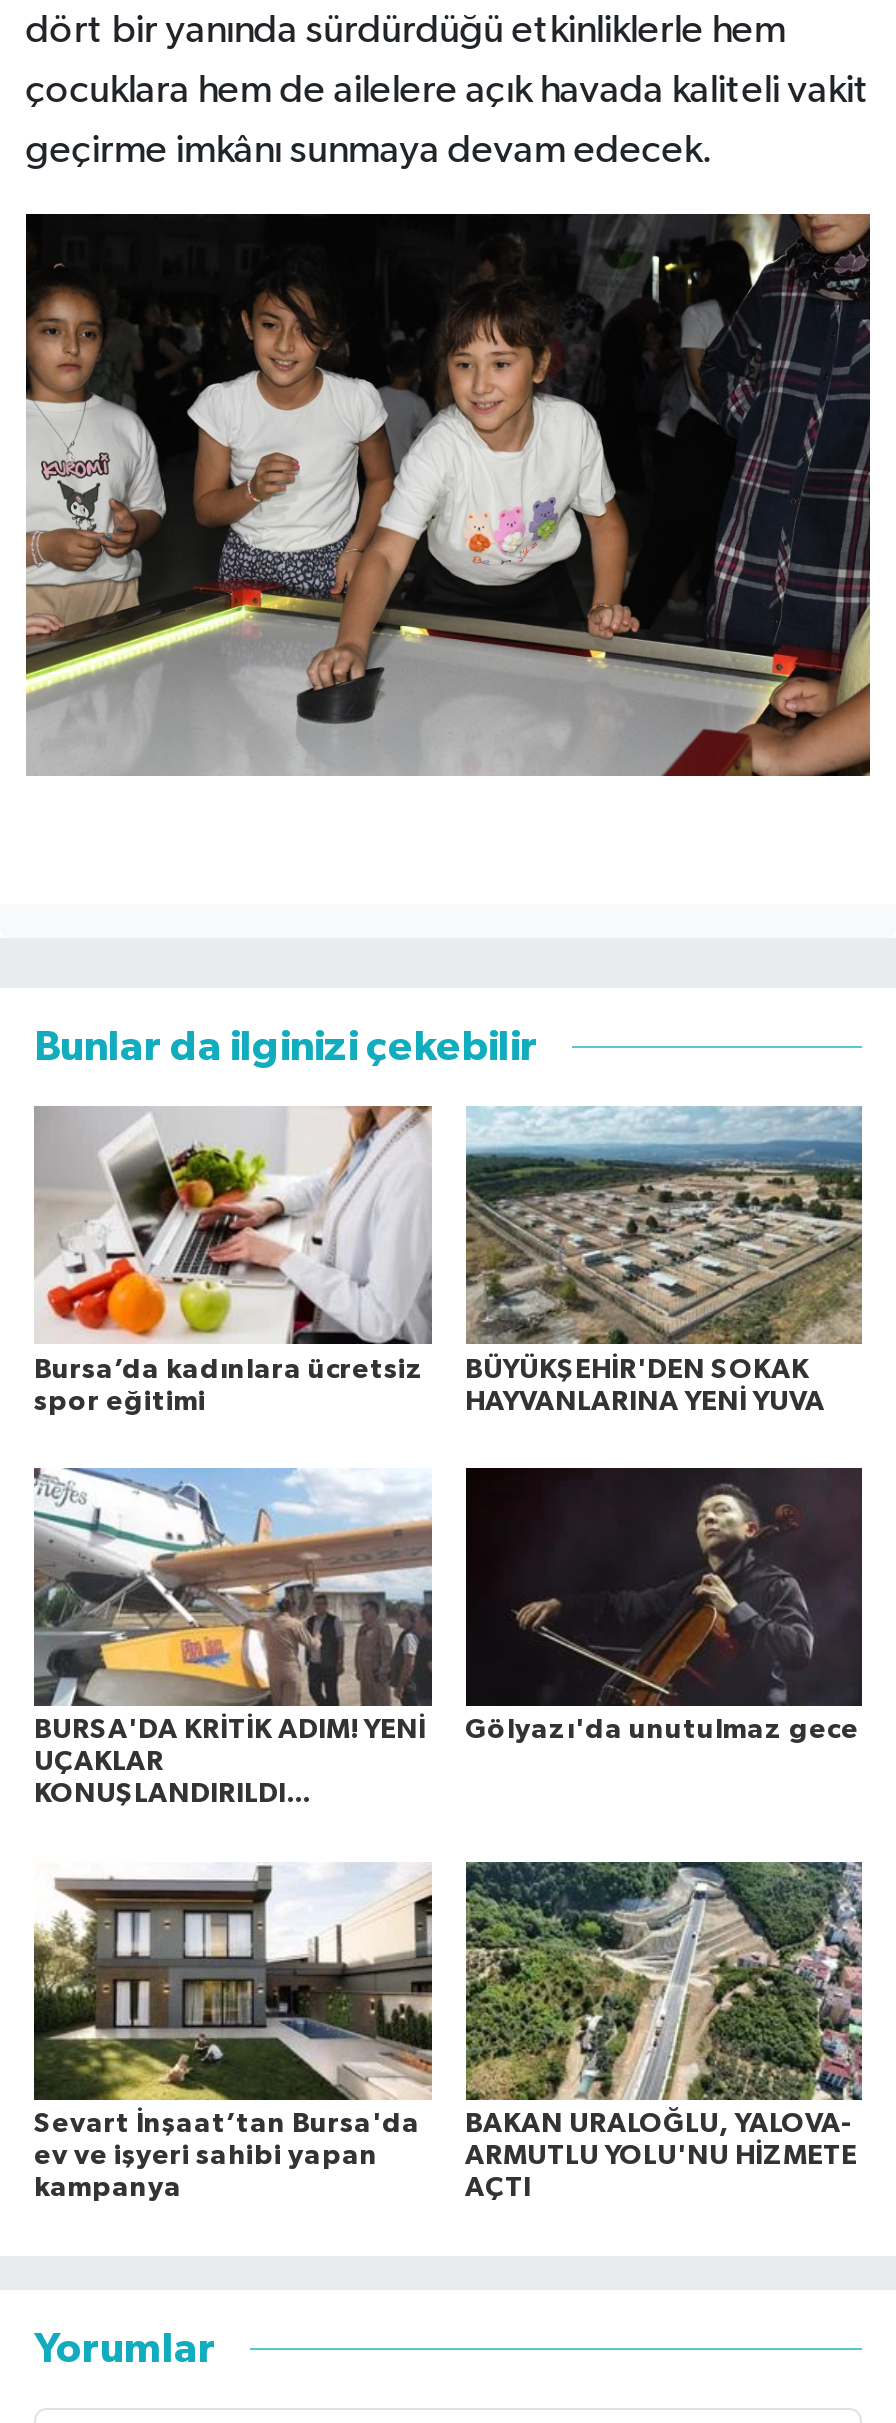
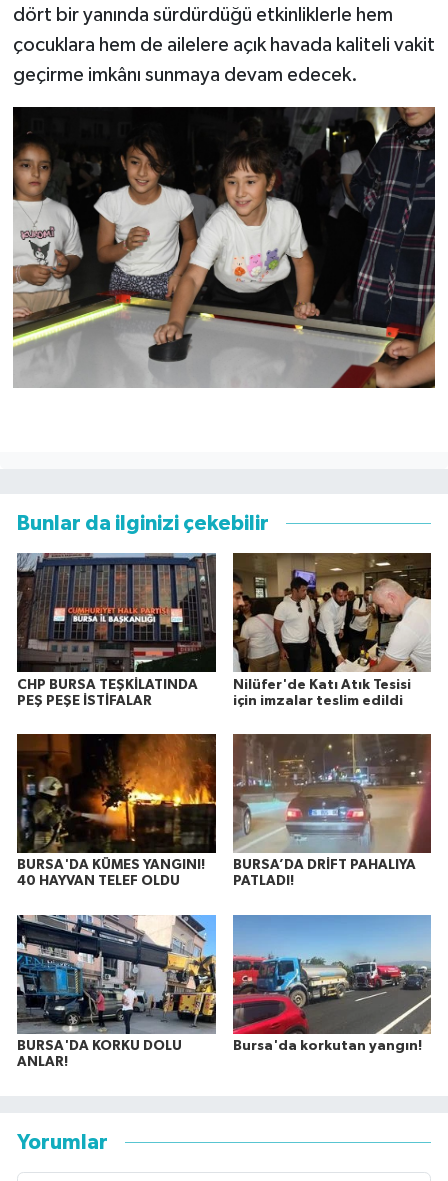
- [image]
- Bursa’da kadınlara ücretsiz
- spor eğitimi
+ [image]
+ CHP BURSA TEŞKİLATINDA
+ PEŞ PEŞE İSTİFALAR

- [image]
- BÜYÜKŞEHİR'DEN SOKAK
- HAYVANLARINA YENİ YUVA
+ [image]
+ Nilüfer'de Katı Atık Tesisi
+ için imzalar teslim edildi

- [image]
- Gölyazı'da unutulmaz gece
+ [image]
+ BURSA’DA DRİFT PAHALIYA
+ PATLADI!

- [image]
- BURSA'DA KRİTİK ADIM! YENİ
- UÇAKLAR
- KONUŞLANDIRILDI...
+ [image]
+ BURSA'DA KÜMES YANGINI!
+ 40 HAYVAN TELEF OLDU

- [image]
- Sevart İnşaat’tan Bursa'da
- ev ve işyeri sahibi yapan
- kampanya
+ [image]
+ BURSA'DA KORKU DOLU
+ ANLAR!

- [image]
- BAKAN URALOĞLU, YALOVA-
- ARMUTLU YOLU'NU HİZMETE
- AÇTI
+ [image]
+ Bursa'da korkutan yangın!
